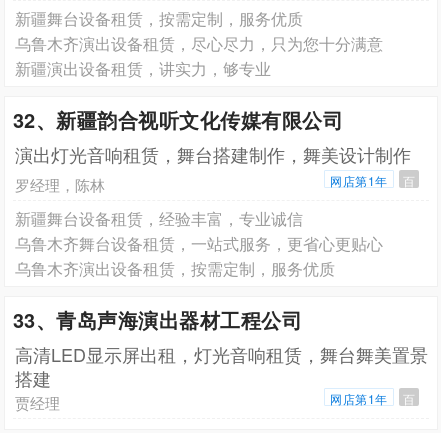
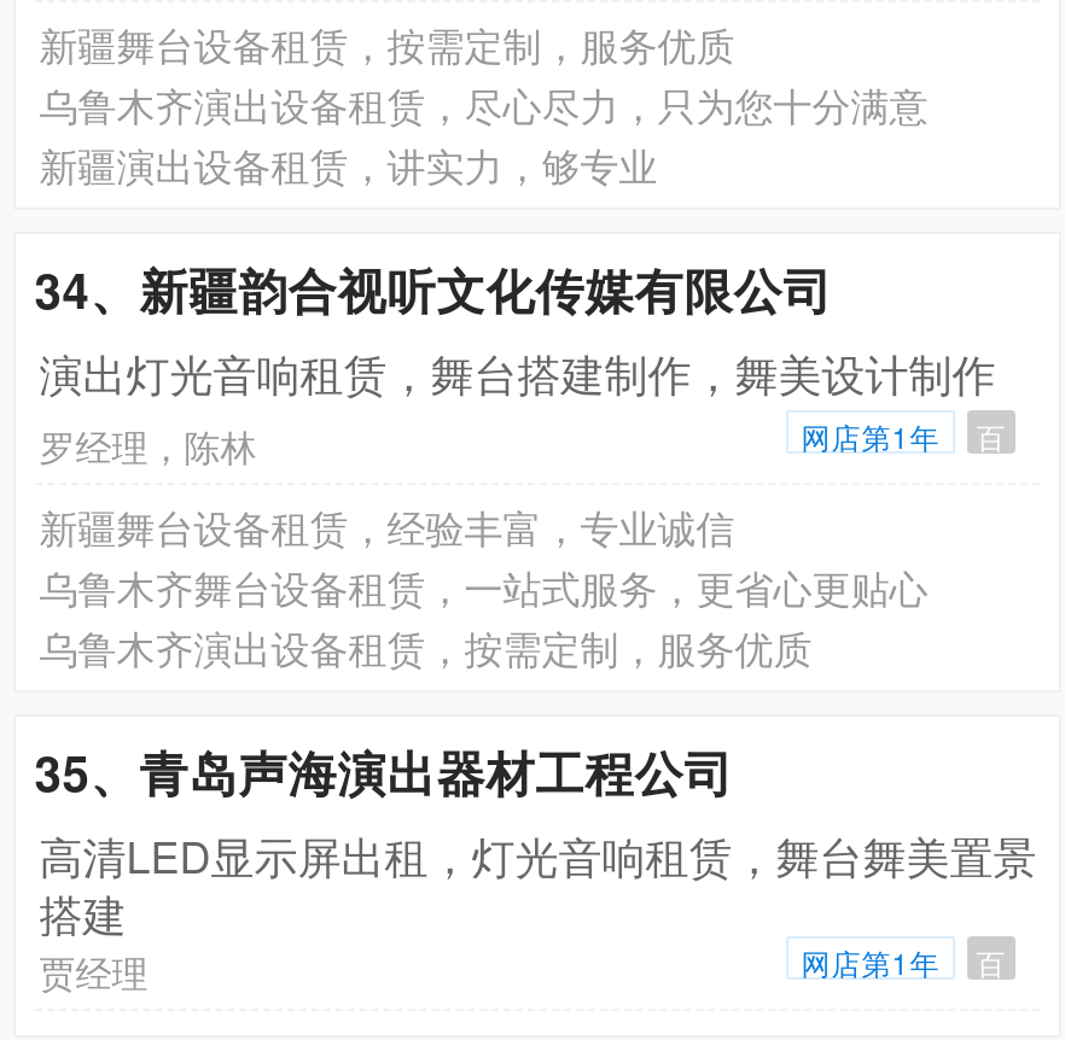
- 32、新疆韵合视听文化传媒有限公司
+ 34、新疆韵合视听文化传媒有限公司

- 33、青岛声海演出器材工程公司
+ 35、青岛声海演出器材工程公司
